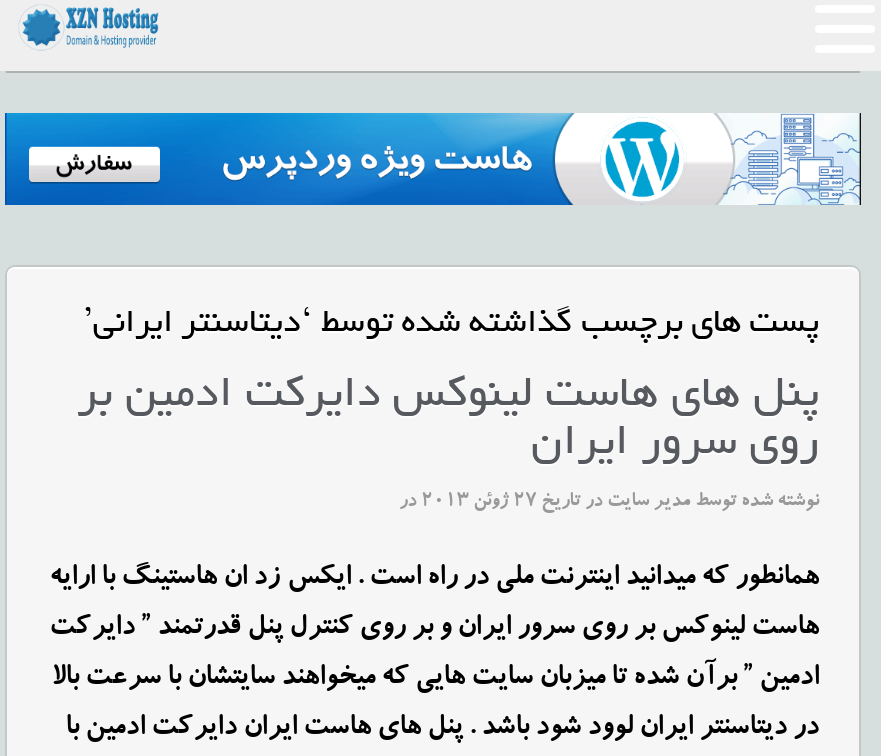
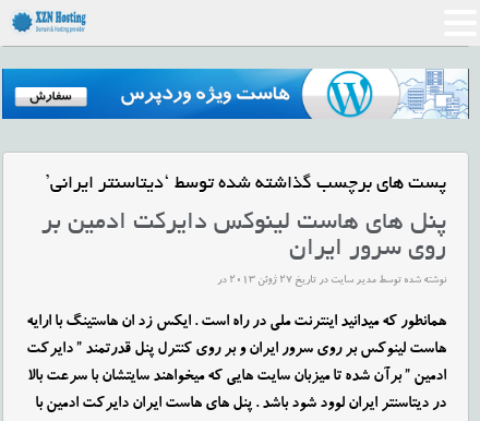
- [image]
+ [image]
